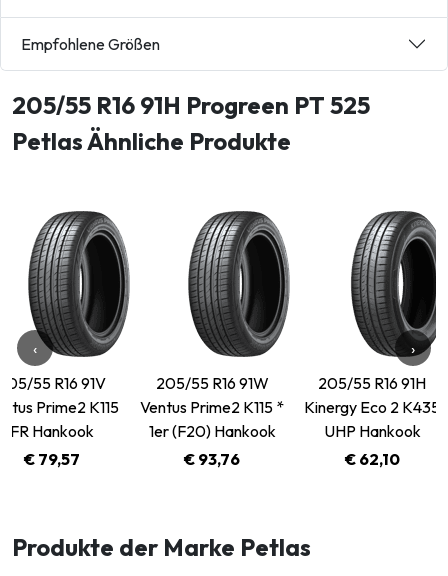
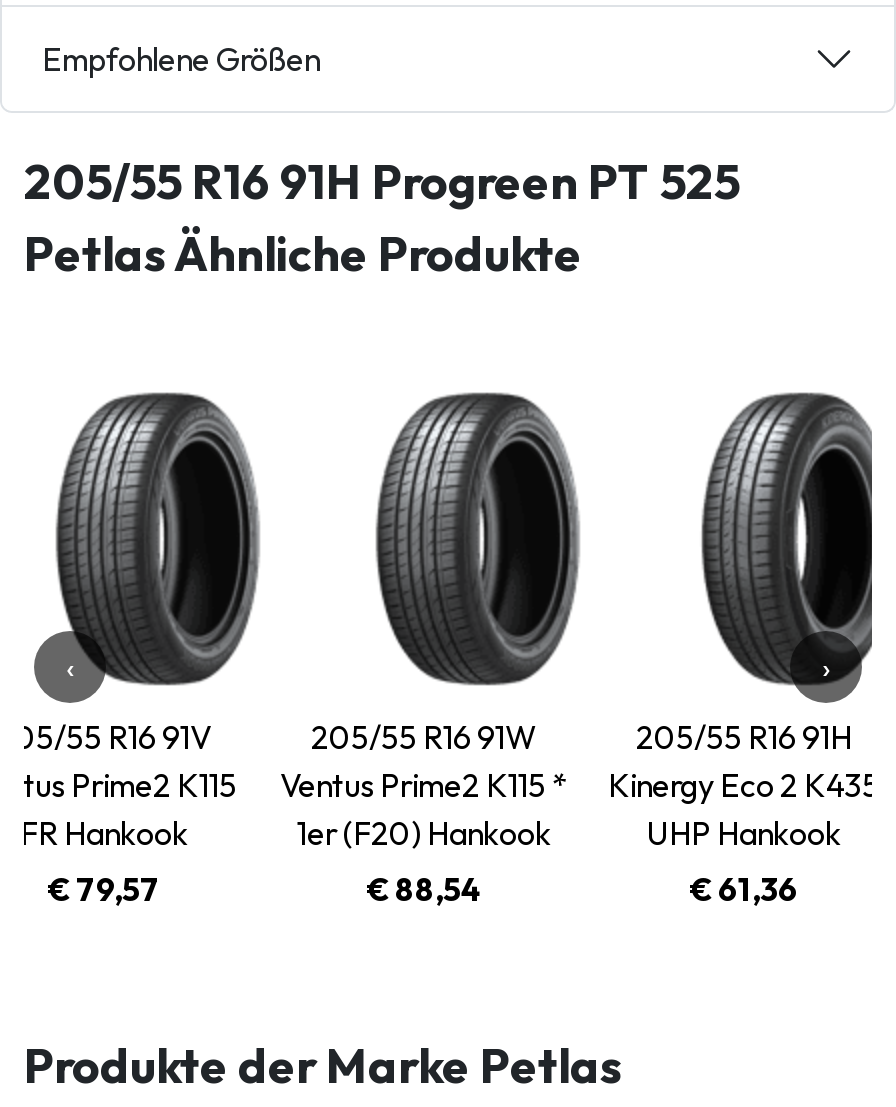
- € 93,76
+ € 88,54

- € 62,10
+ € 61,36
